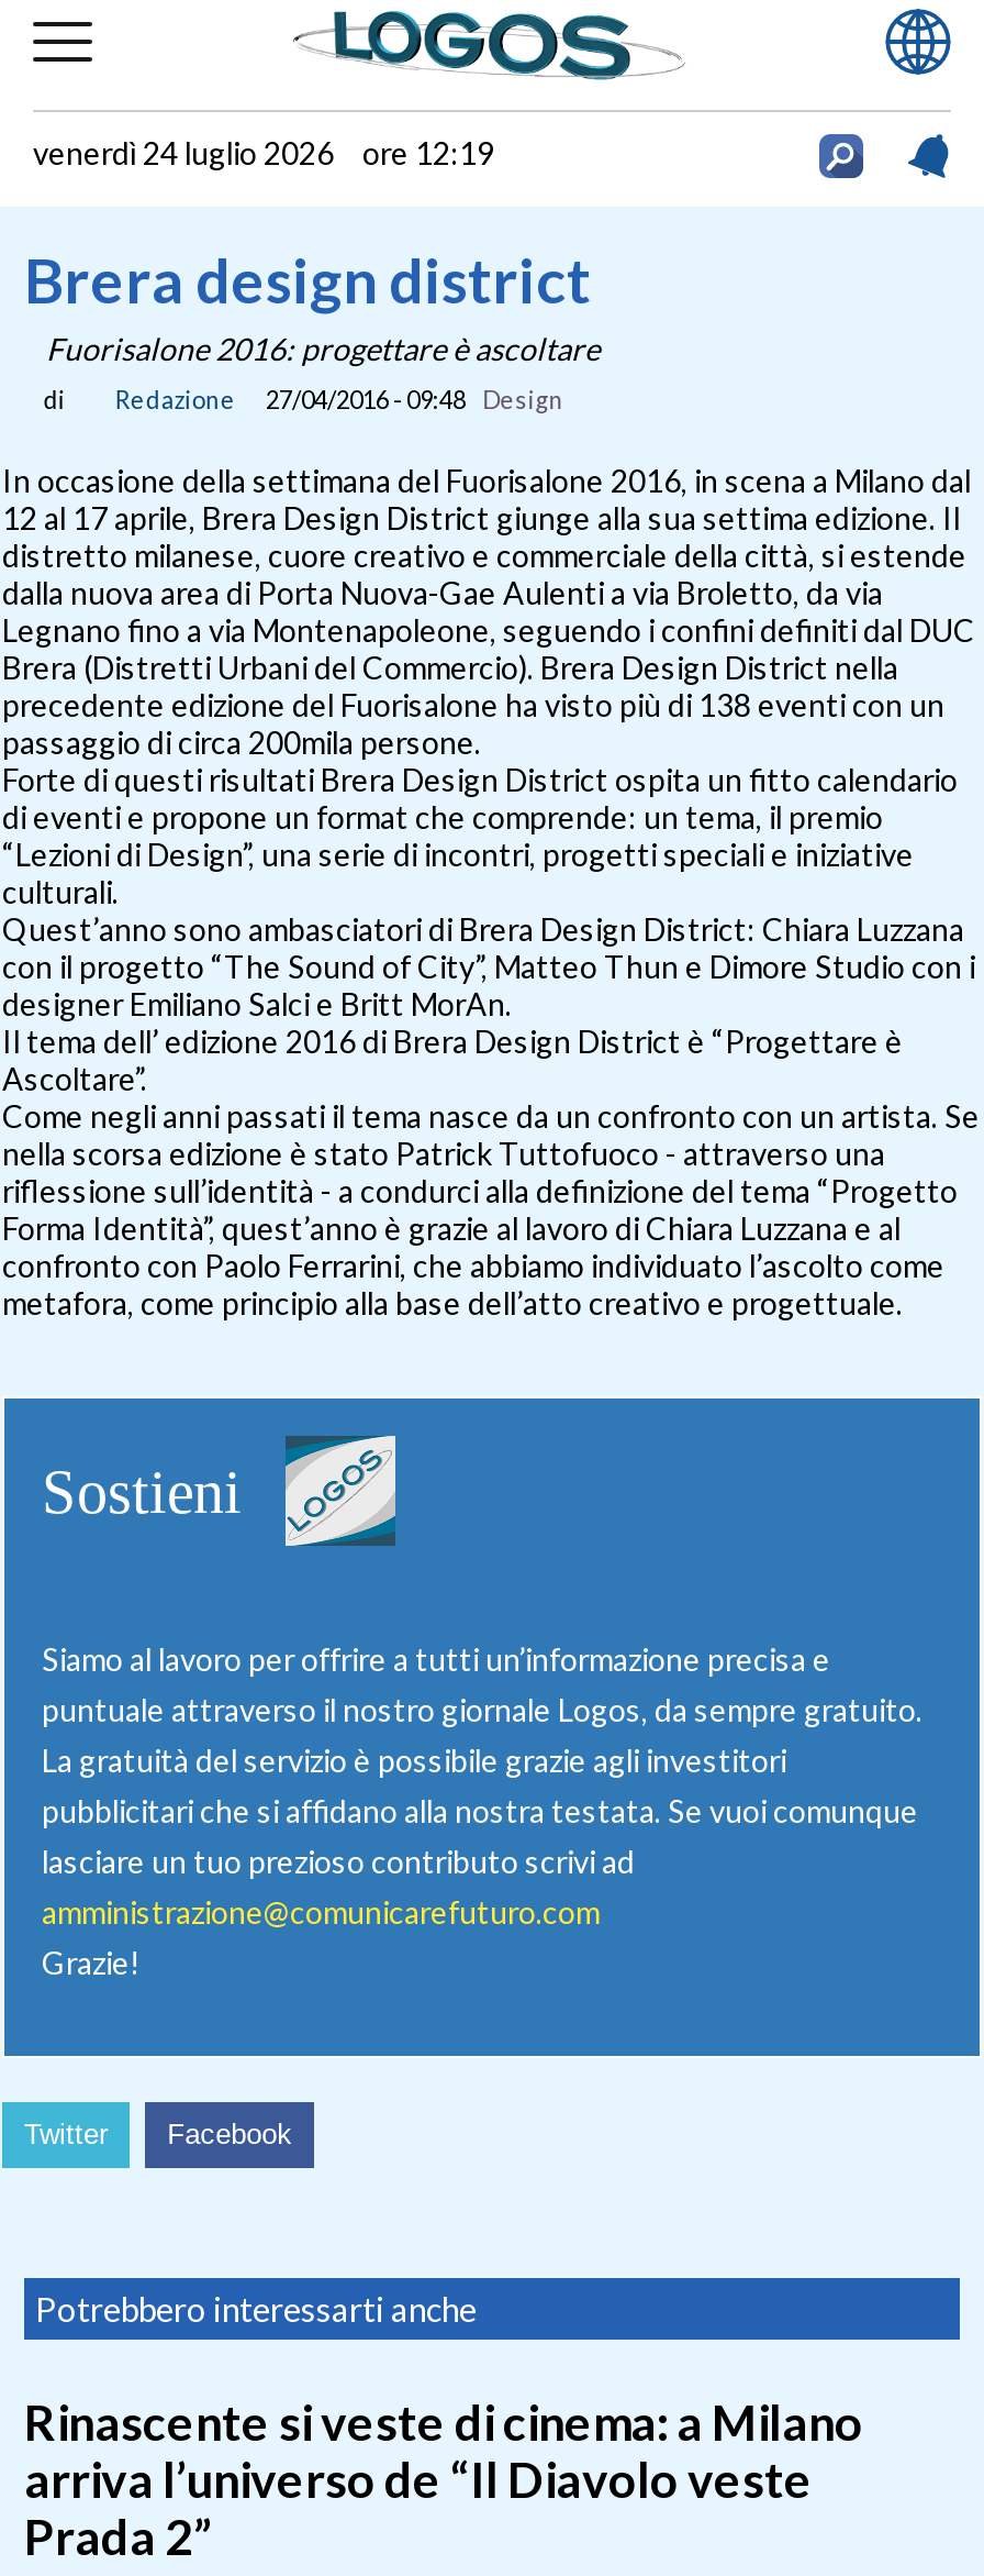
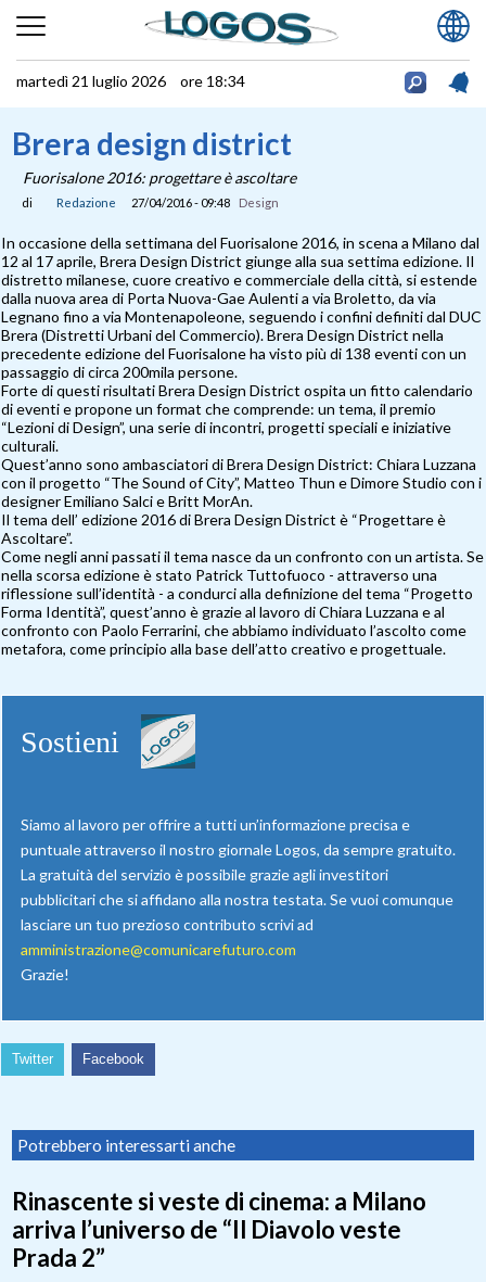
- venerdì 24 luglio 2026 ore 12:19
+ martedì 21 luglio 2026 ore 18:34
